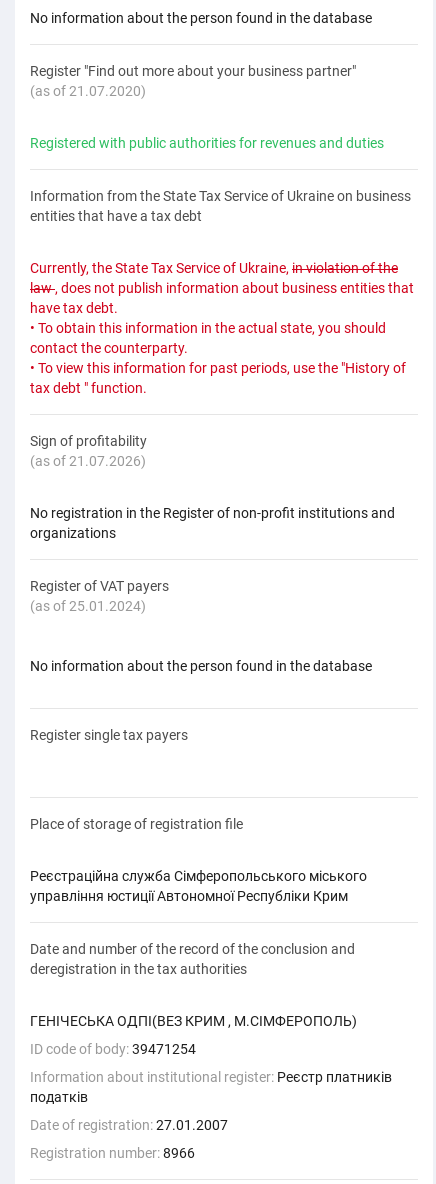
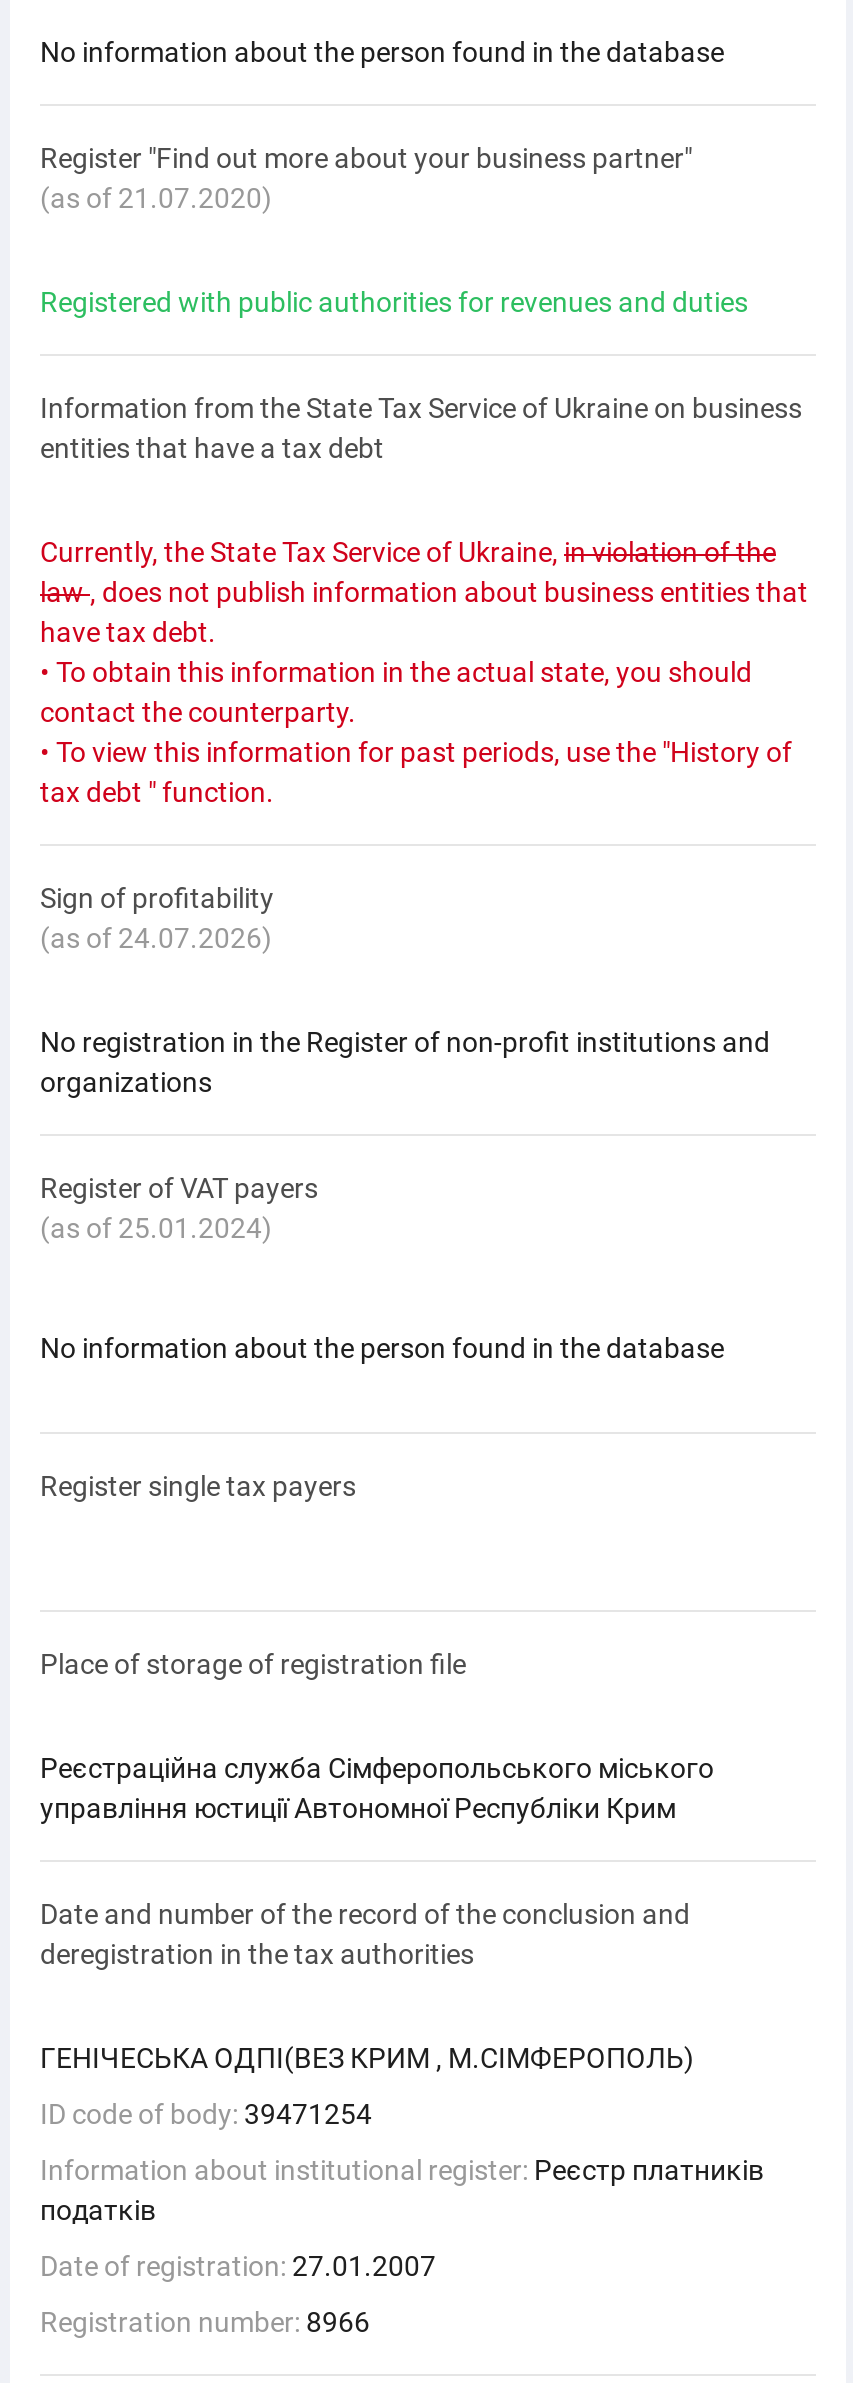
- (as of 21.07.2026)
+ (as of 24.07.2026)
